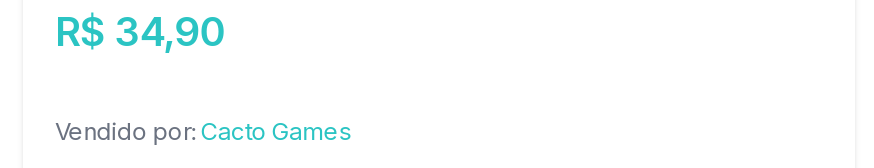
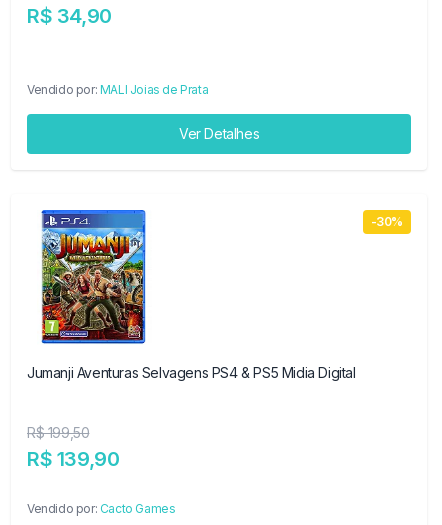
+ Vendido por: MALI Joias de Prata
+ Ver Detalhes

+ [image]
+ Jumanji Aventuras Selvagens PS4 & PS5 Midia Digital

+ R$ 199,50
+ R$ 139,90

+ -30%
